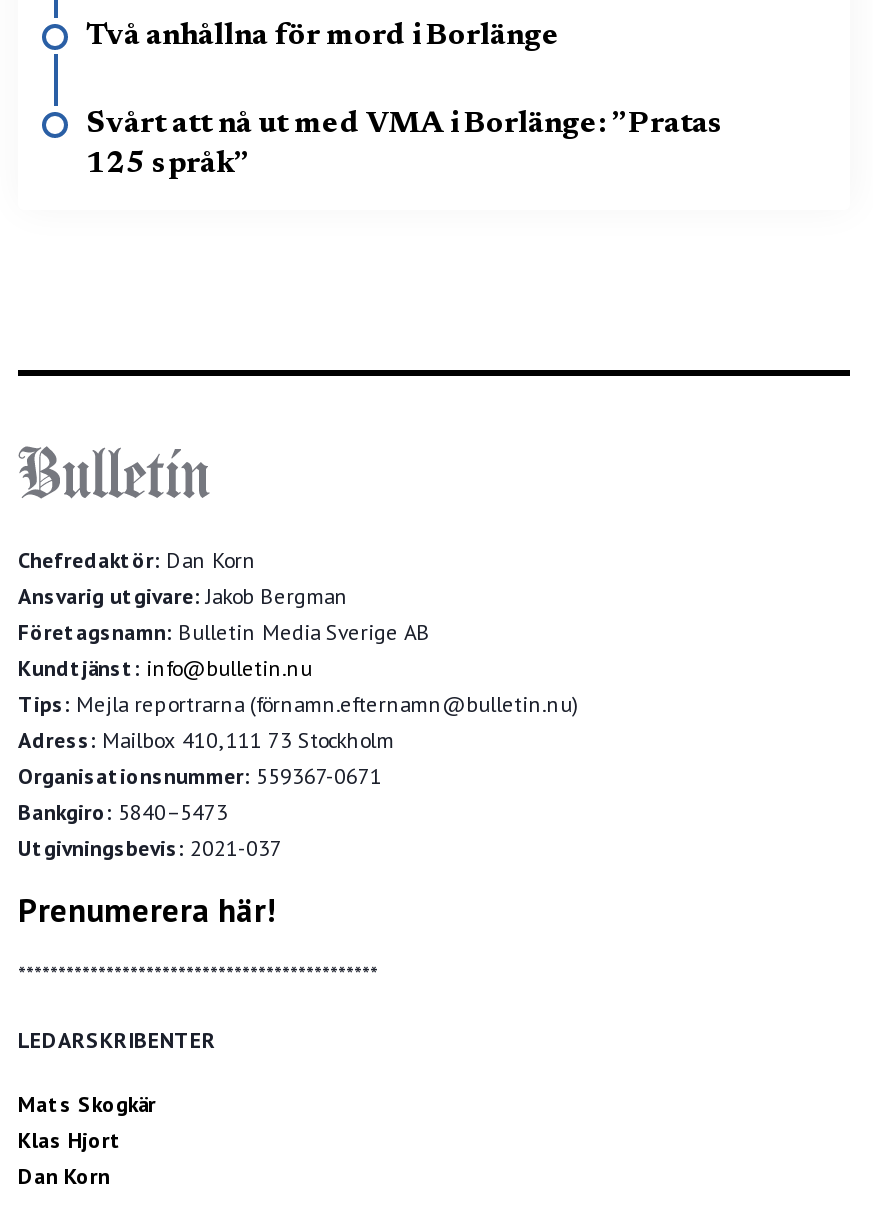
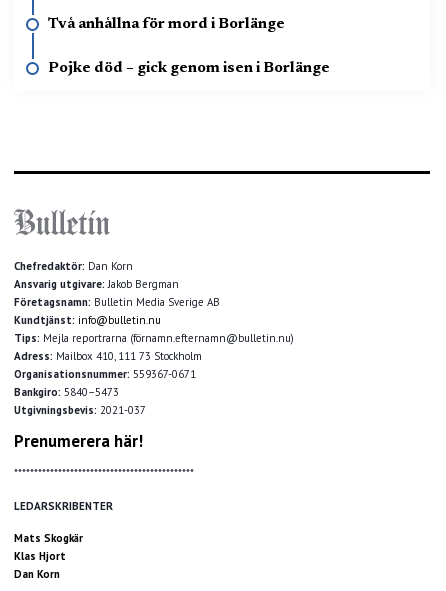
- Svårt att nå ut med VMA i Borlänge: ”Pratas
- 125 språk”
+ Pojke död – gick genom isen i Borlänge
